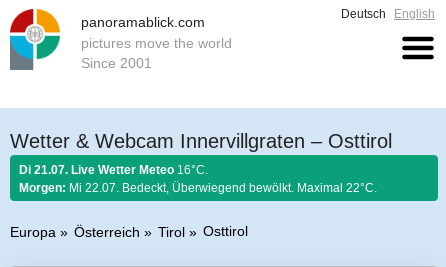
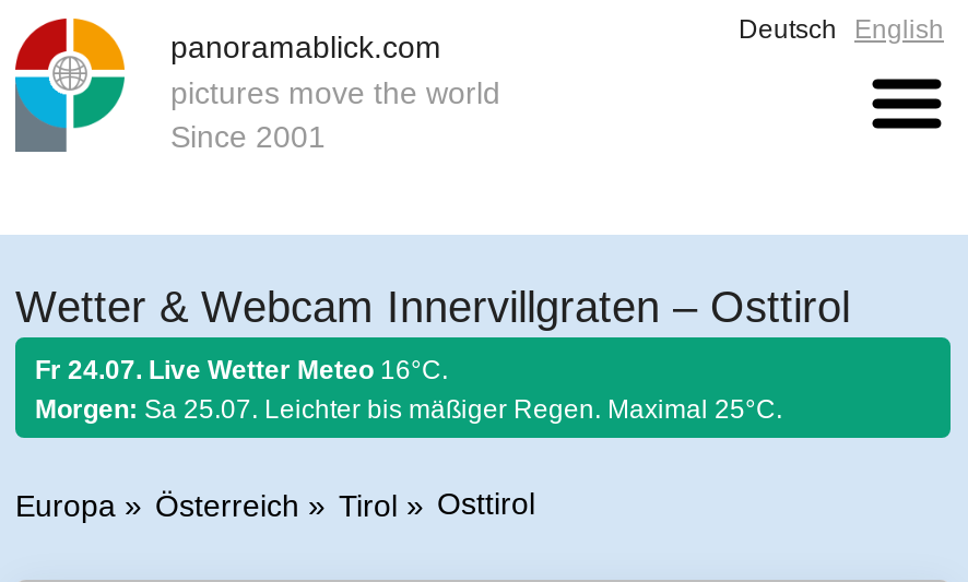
- Di 21.07. Live Wetter Meteo 16°C.
- Morgen: Mi 22.07. Bedeckt, Überwiegend bewölkt. Maximal 22°C.
+ Fr 24.07. Live Wetter Meteo 16°C.
+ Morgen: Sa 25.07. Leichter bis mäßiger Regen. Maximal 25°C.
